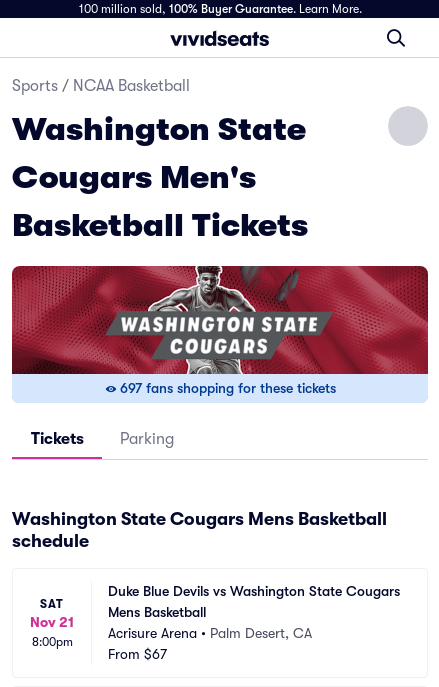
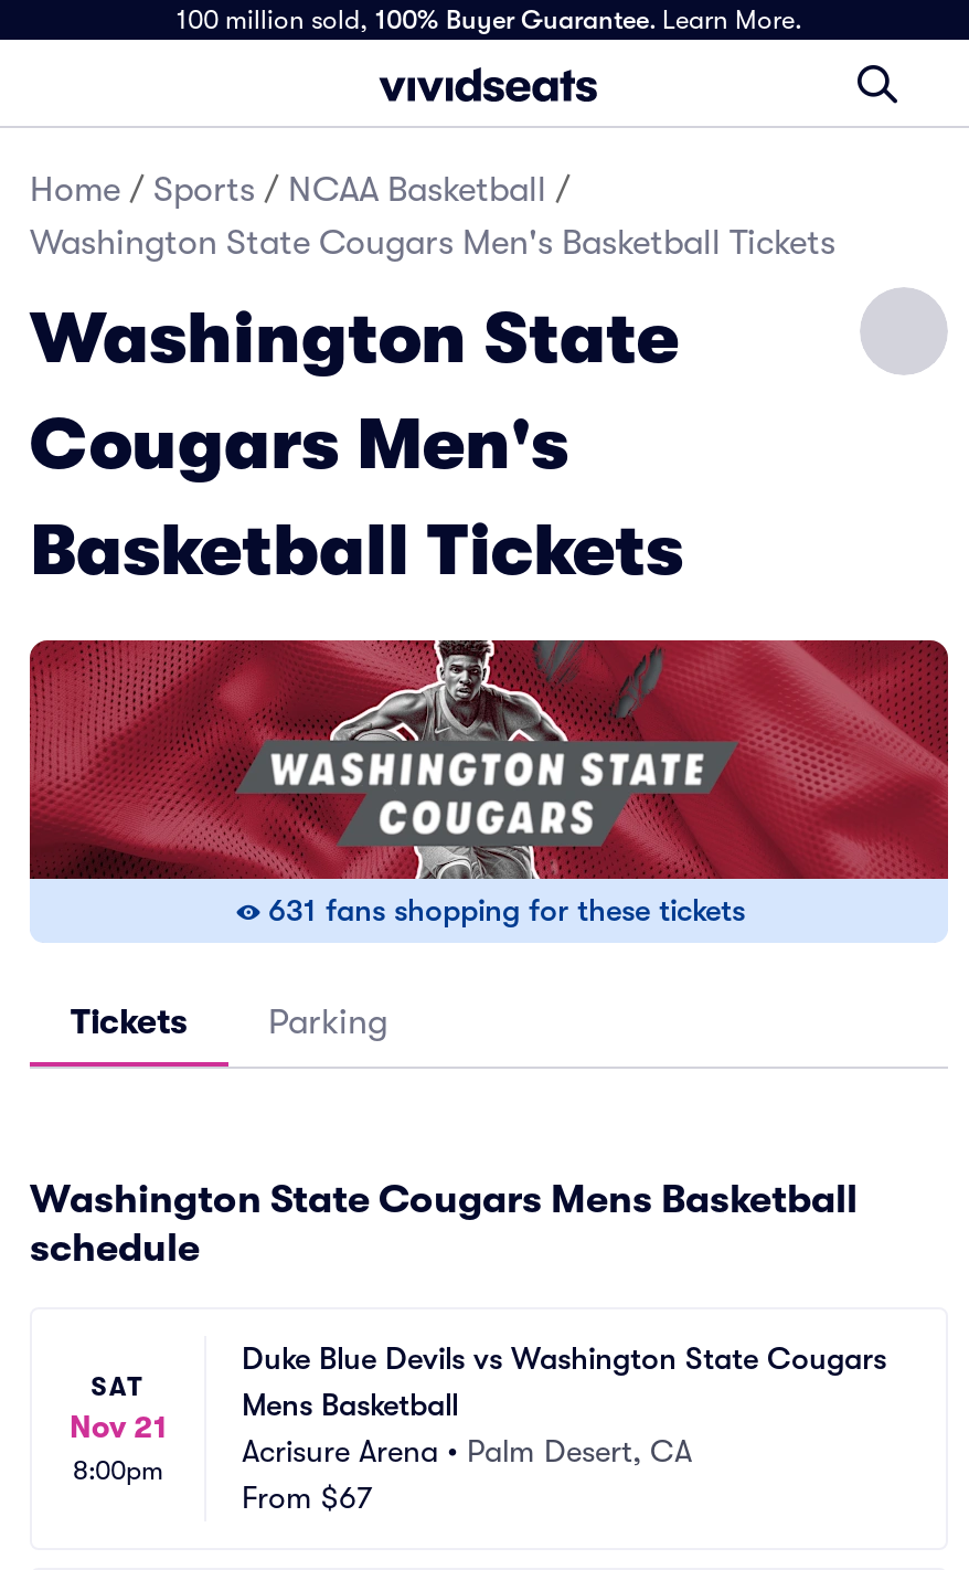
- Sports / NCAA Basketball
+ Home / Sports / NCAA Basketball /
+ Washington State Cougars Men's Basketball Tickets

- 697 fans shopping for these tickets
+ 631 fans shopping for these tickets
